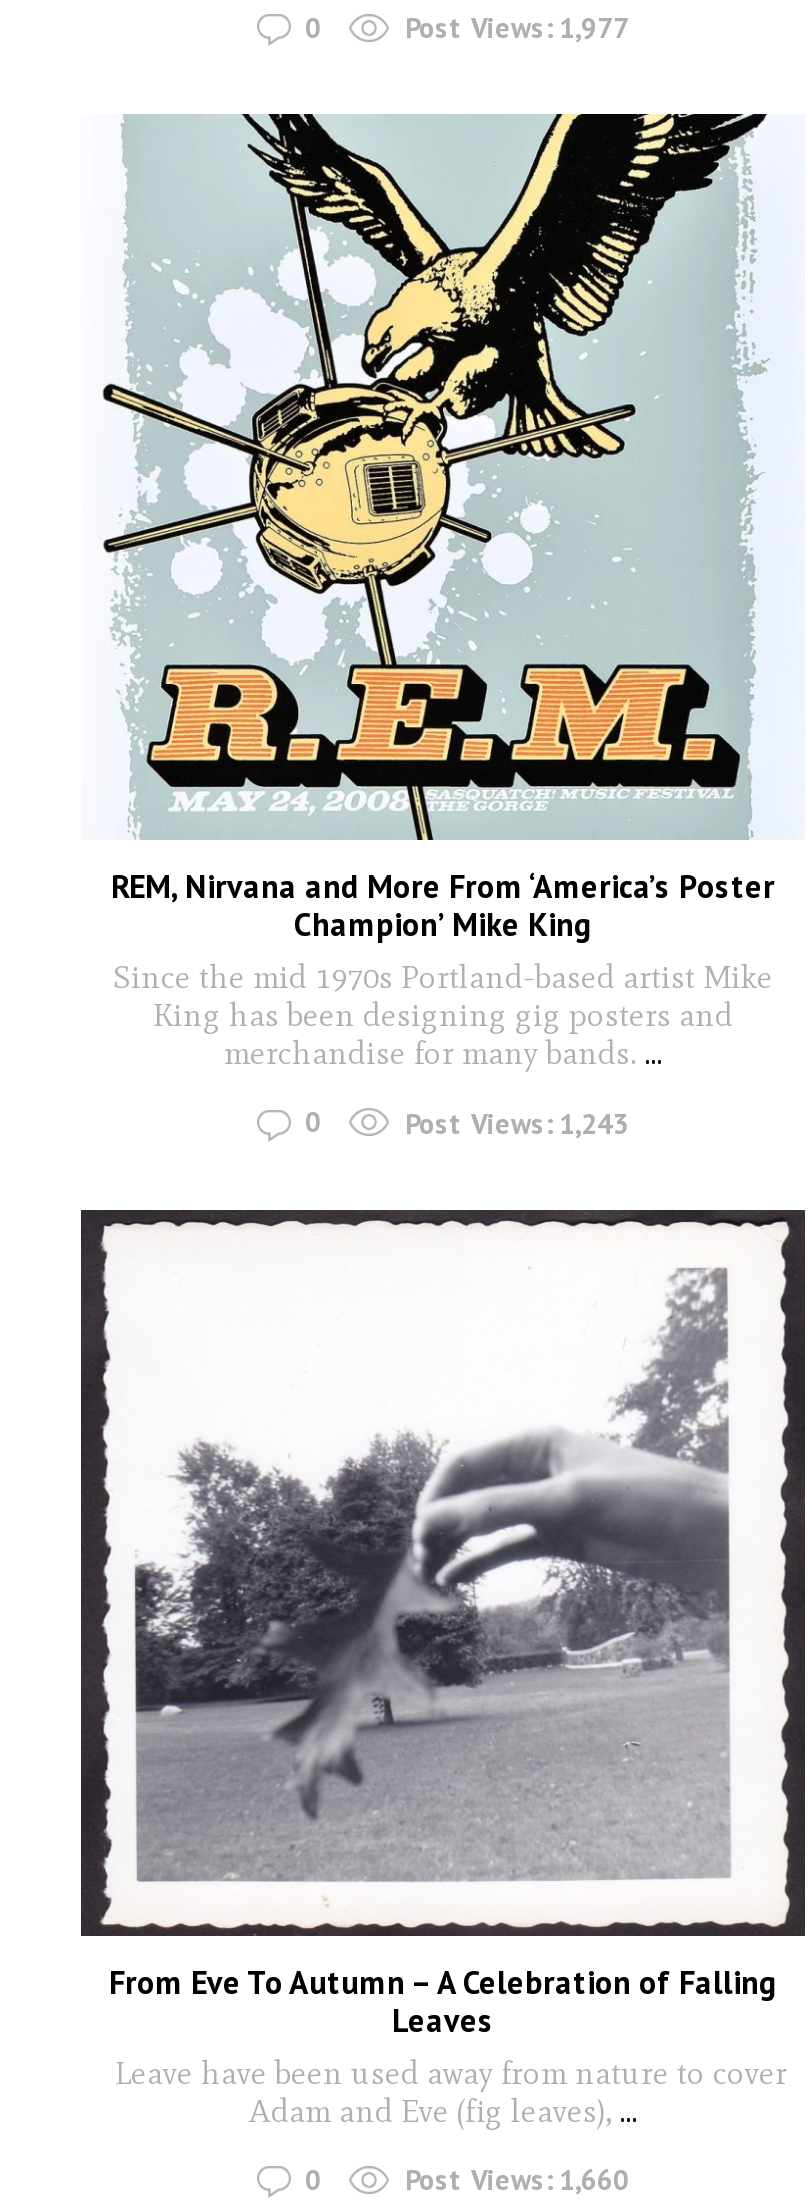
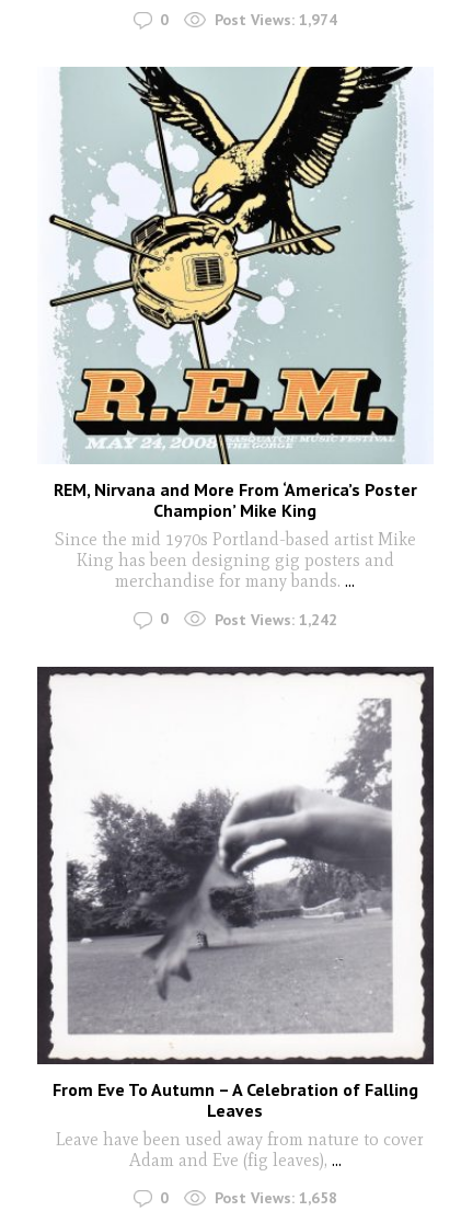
- Post Views: 1,977
+ Post Views: 1,974

- Post Views: 1,243
+ Post Views: 1,242

- Post Views: 1,660
+ Post Views: 1,658
